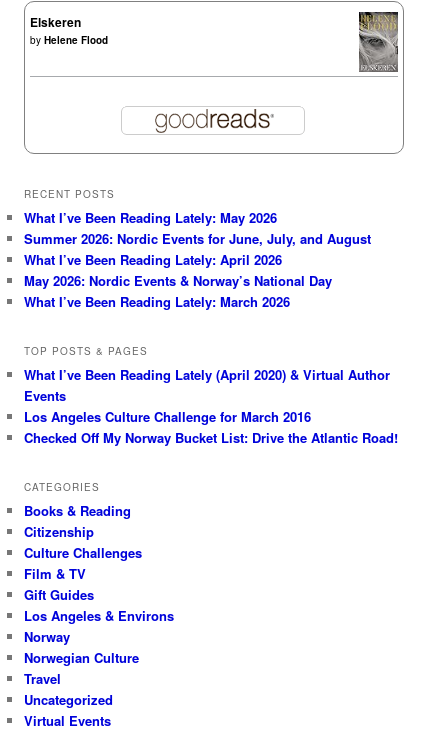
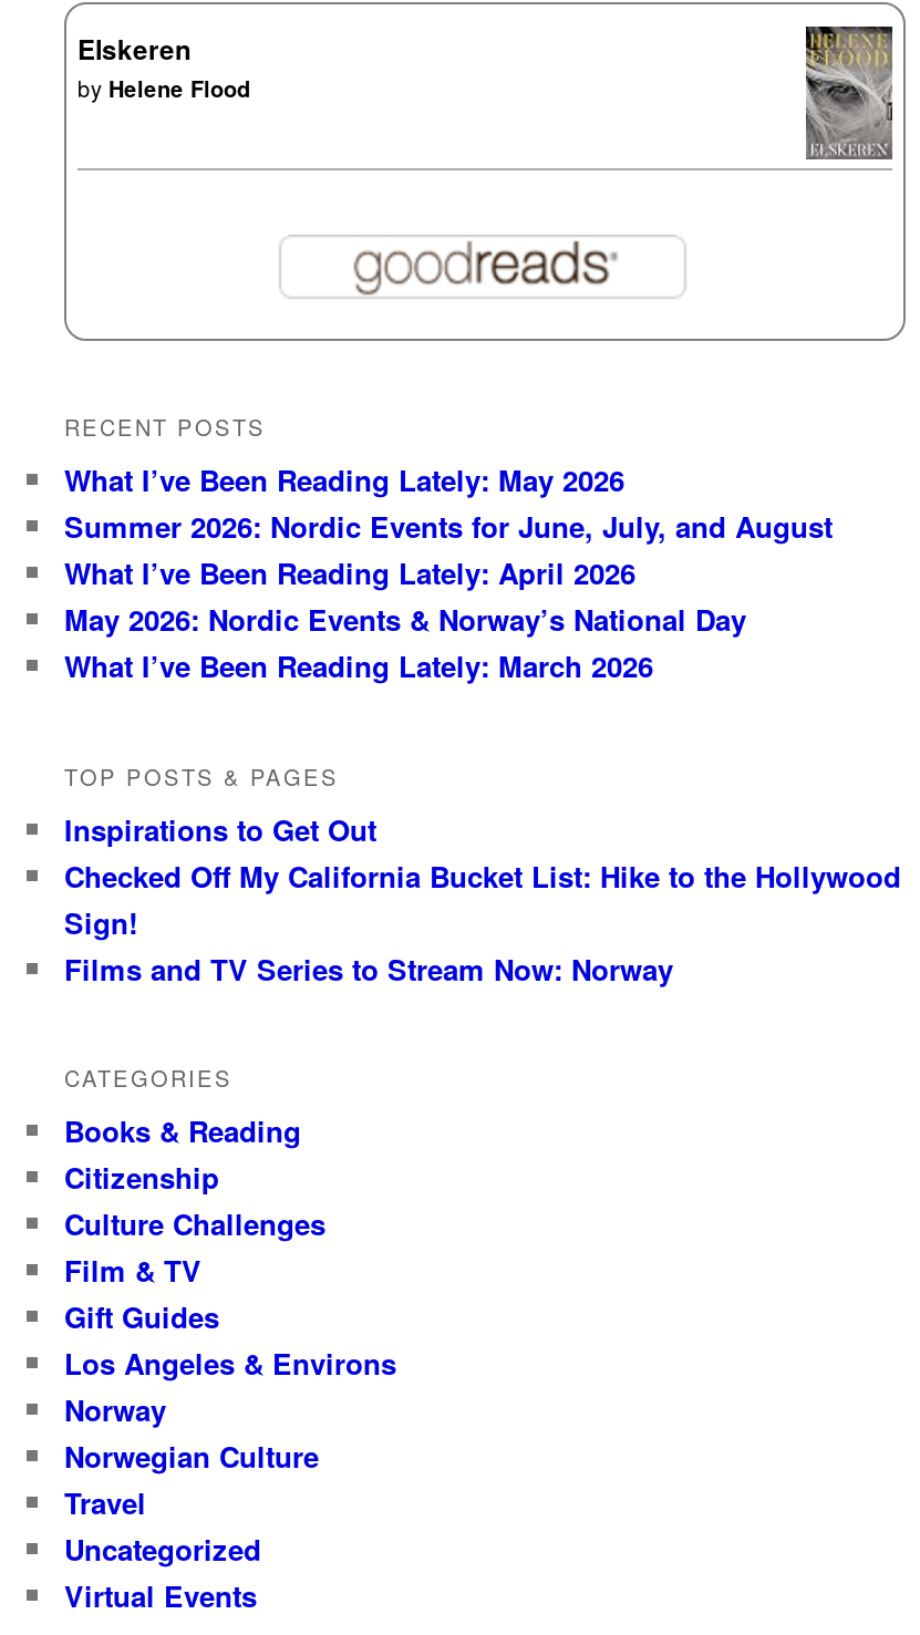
- What I’ve Been Reading Lately (April 2020) & Virtual Author
- Events
- Los Angeles Culture Challenge for March 2016
- Checked Off My Norway Bucket List: Drive the Atlantic Road!
+ Inspirations to Get Out
+ Checked Off My California Bucket List: Hike to the Hollywood
+ Sign!
+ Films and TV Series to Stream Now: Norway
